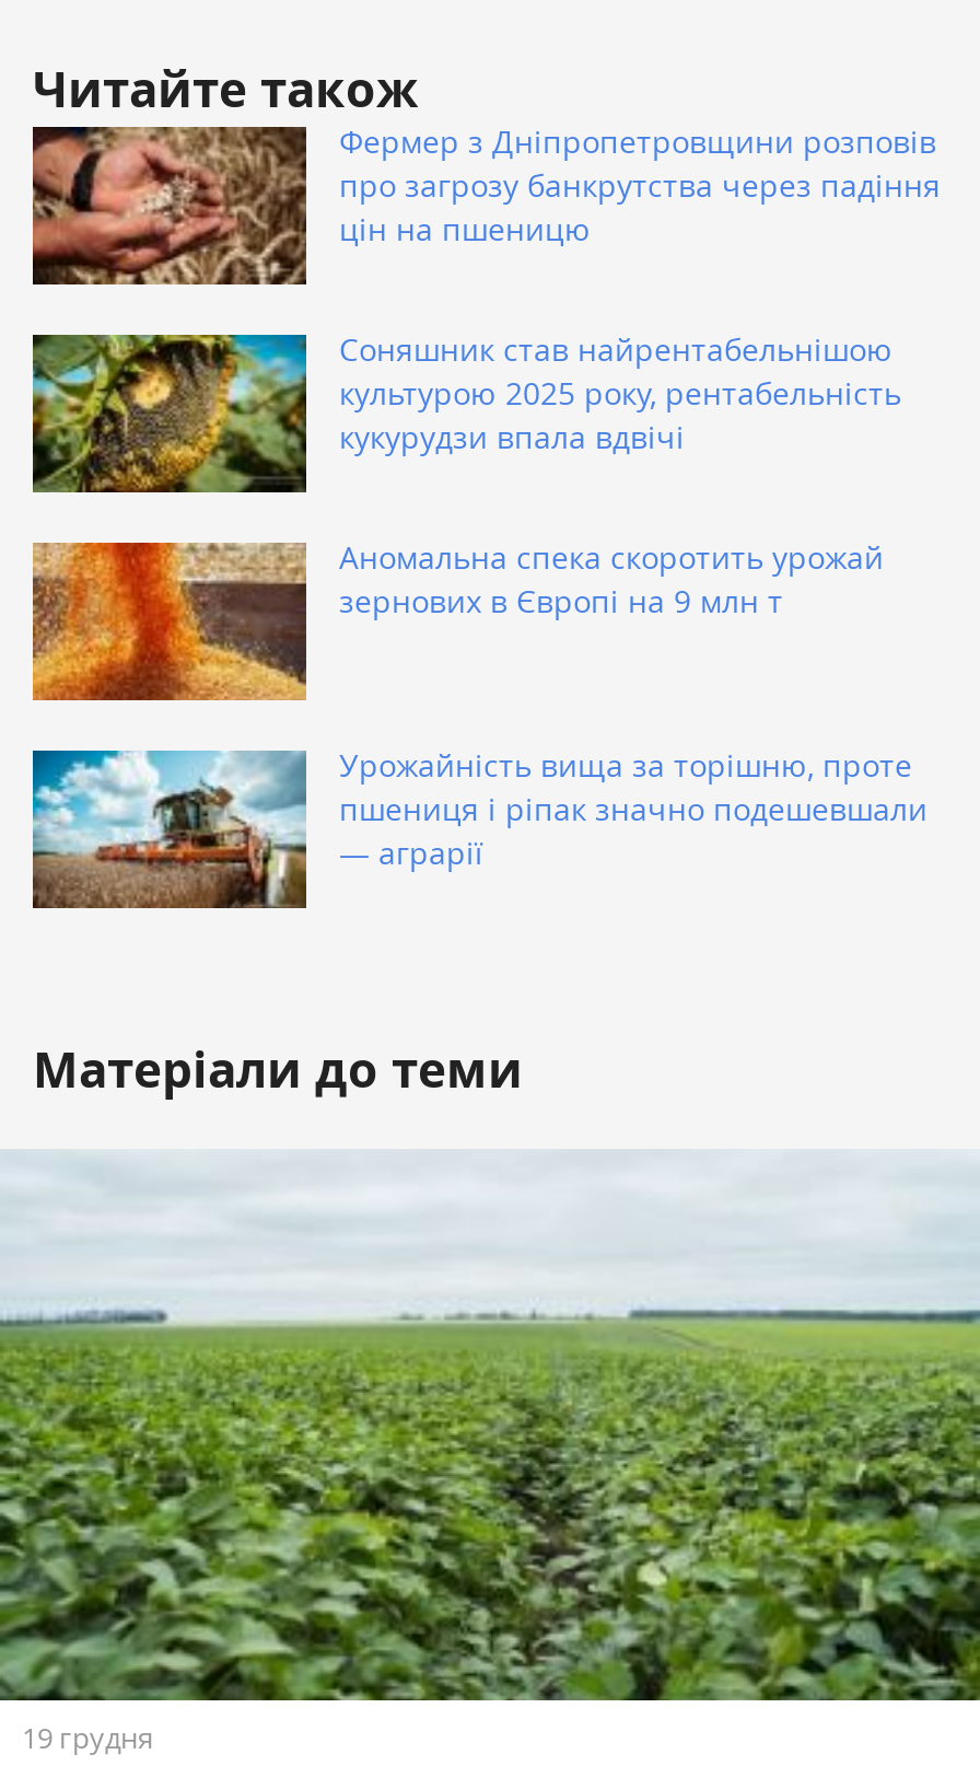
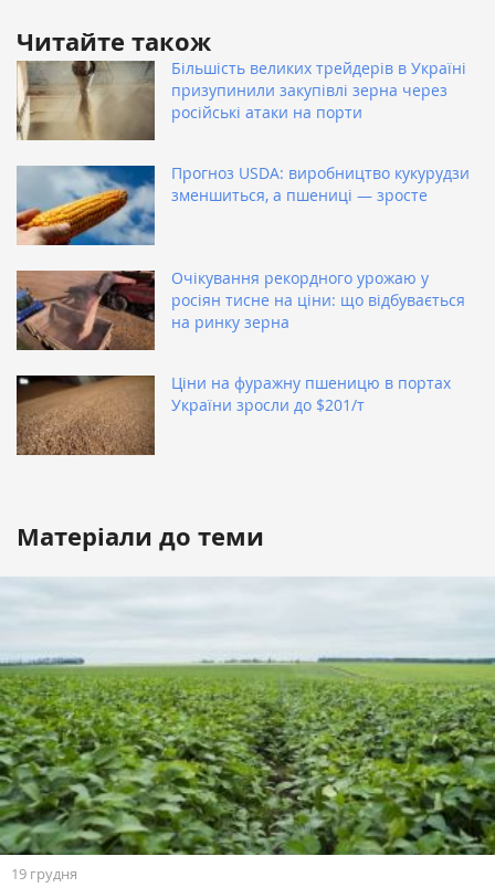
- [image]
- Фермер з Дніпропетровщини розповів
- про загрозу банкрутства через падіння
- цін на пшеницю
+ [image]
+ Більшість великих трейдерів в Україні
+ призупинили закупівлі зерна через
+ російські атаки на порти

- [image]
- Соняшник став найрентабельнішою
- культурою 2025 року, рентабельність
- кукурудзи впала вдвічі
+ [image]
+ Прогноз USDA: виробництво кукурудзи
+ зменшиться, а пшениці — зросте

- [image]
- Аномальна спека скоротить урожай
- зернових в Європі на 9 млн т
+ [image]
+ Очікування рекордного урожаю у
+ росіян тисне на ціни: що відбувається
+ на ринку зерна

- [image]
- Урожайність вища за торішню, проте
- пшениця і ріпак значно подешевшали
- — аграрії
+ [image]
+ Ціни на фуражну пшеницю в портах
+ України зросли до $201/т
